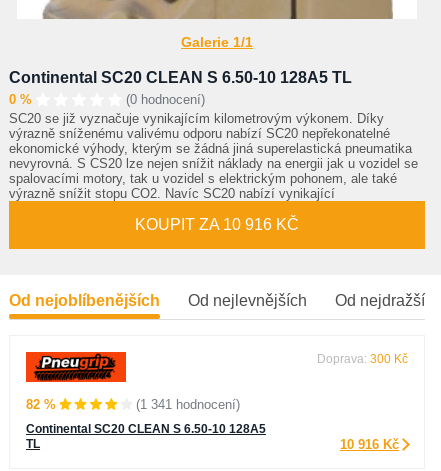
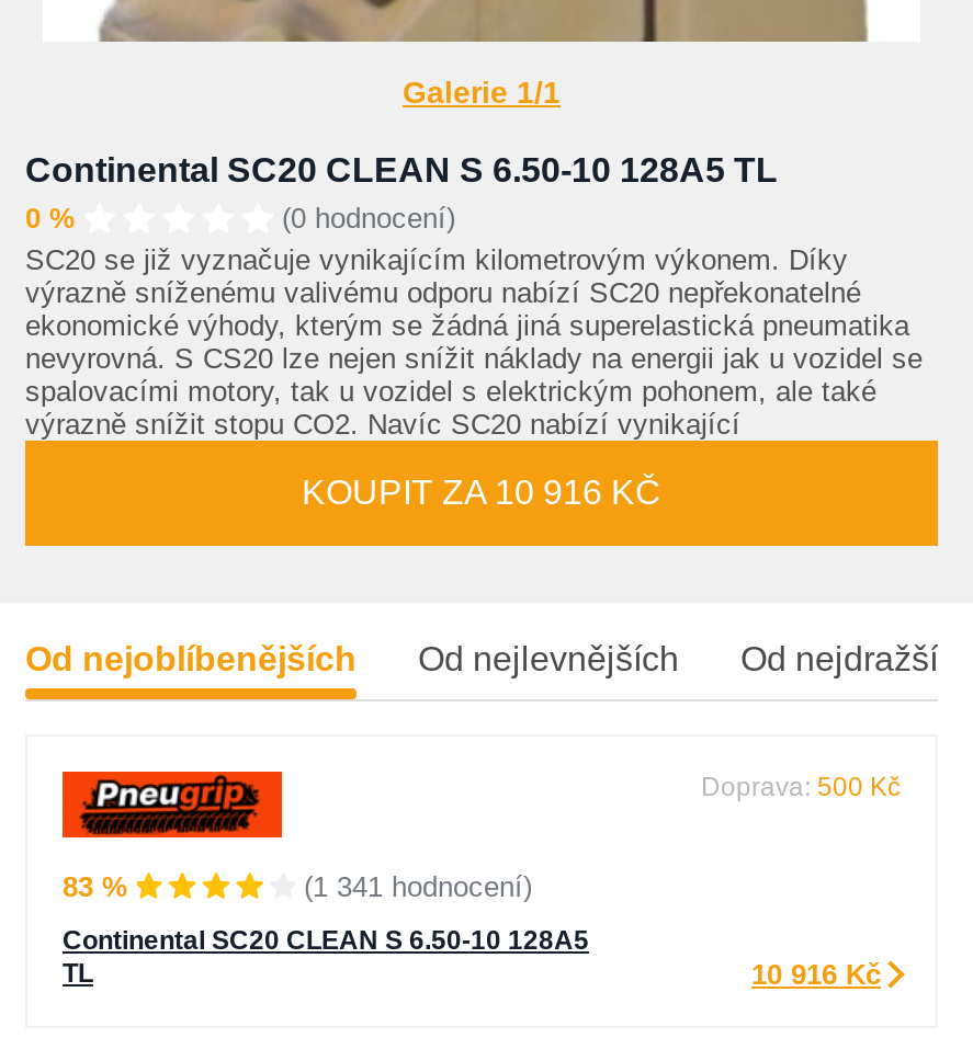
- Doprava: 300 Kč
+ Doprava: 500 Kč

- 82 %
+ 83 %
